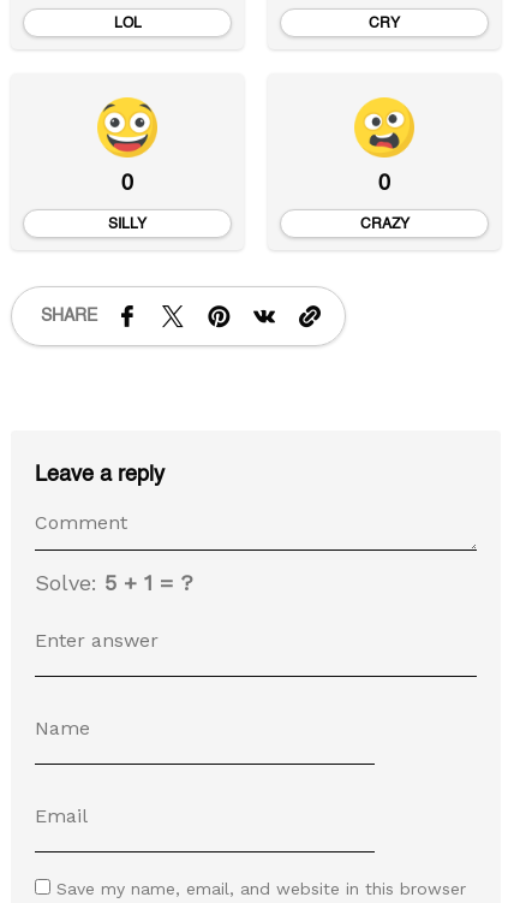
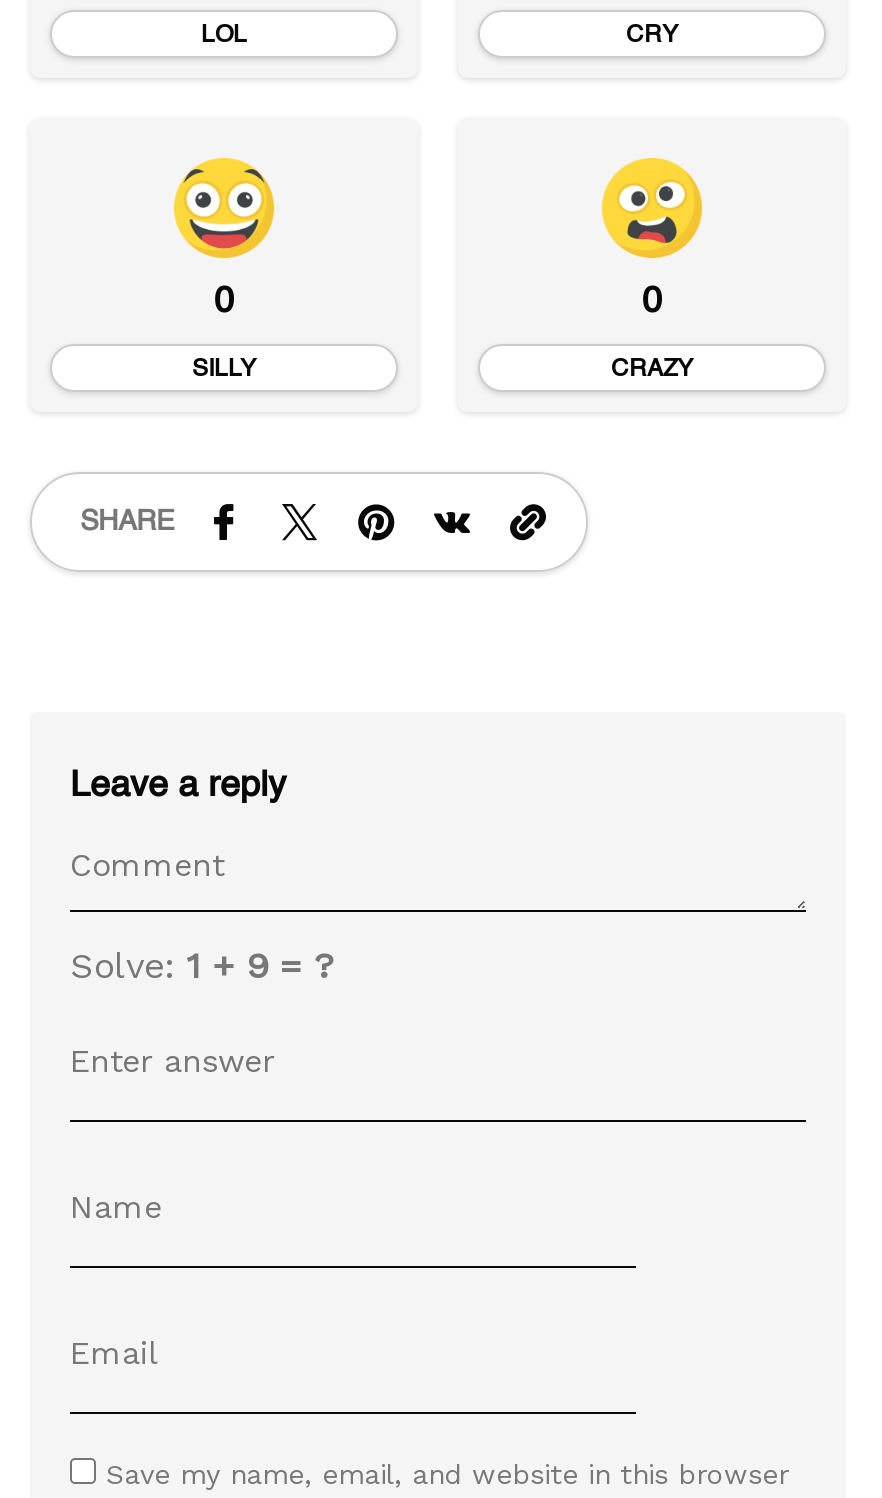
- Solve: 5 + 1 = ?
+ Solve: 1 + 9 = ?
